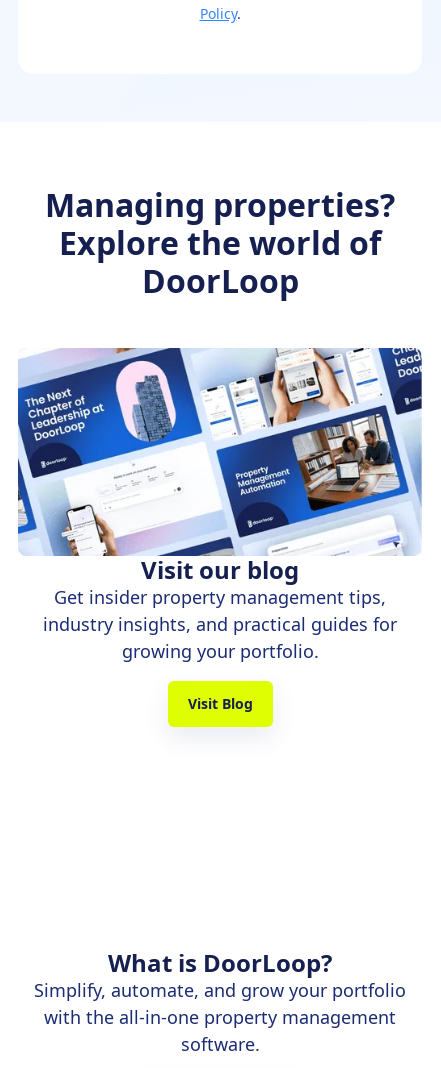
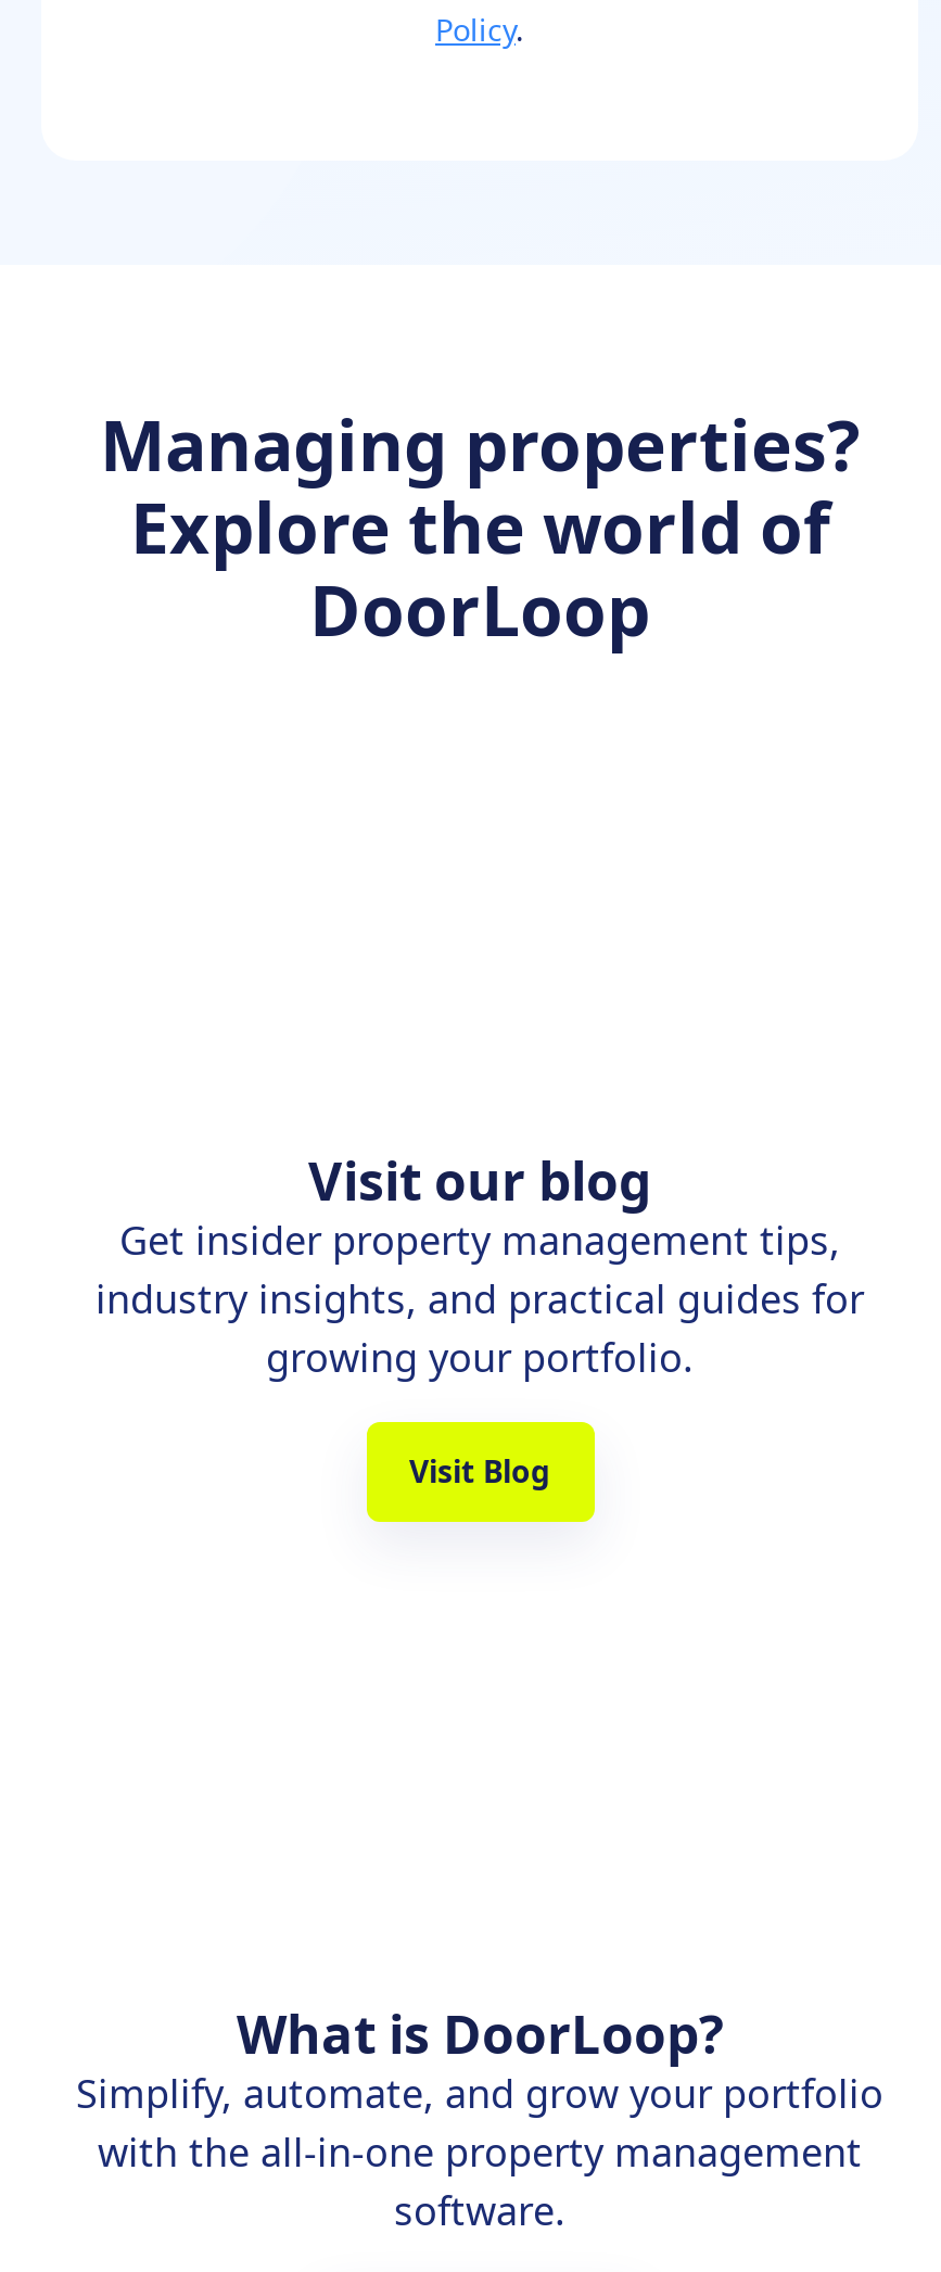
- [image]
